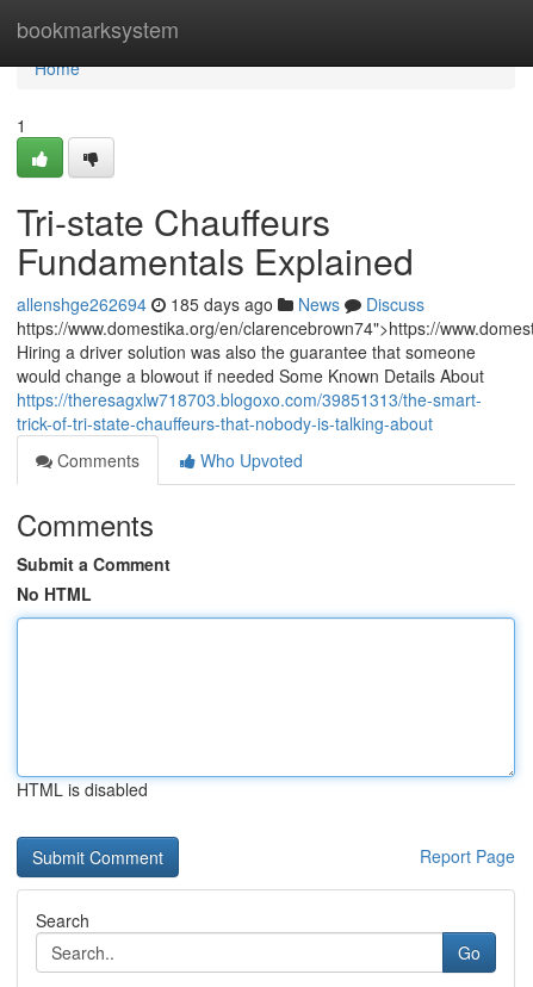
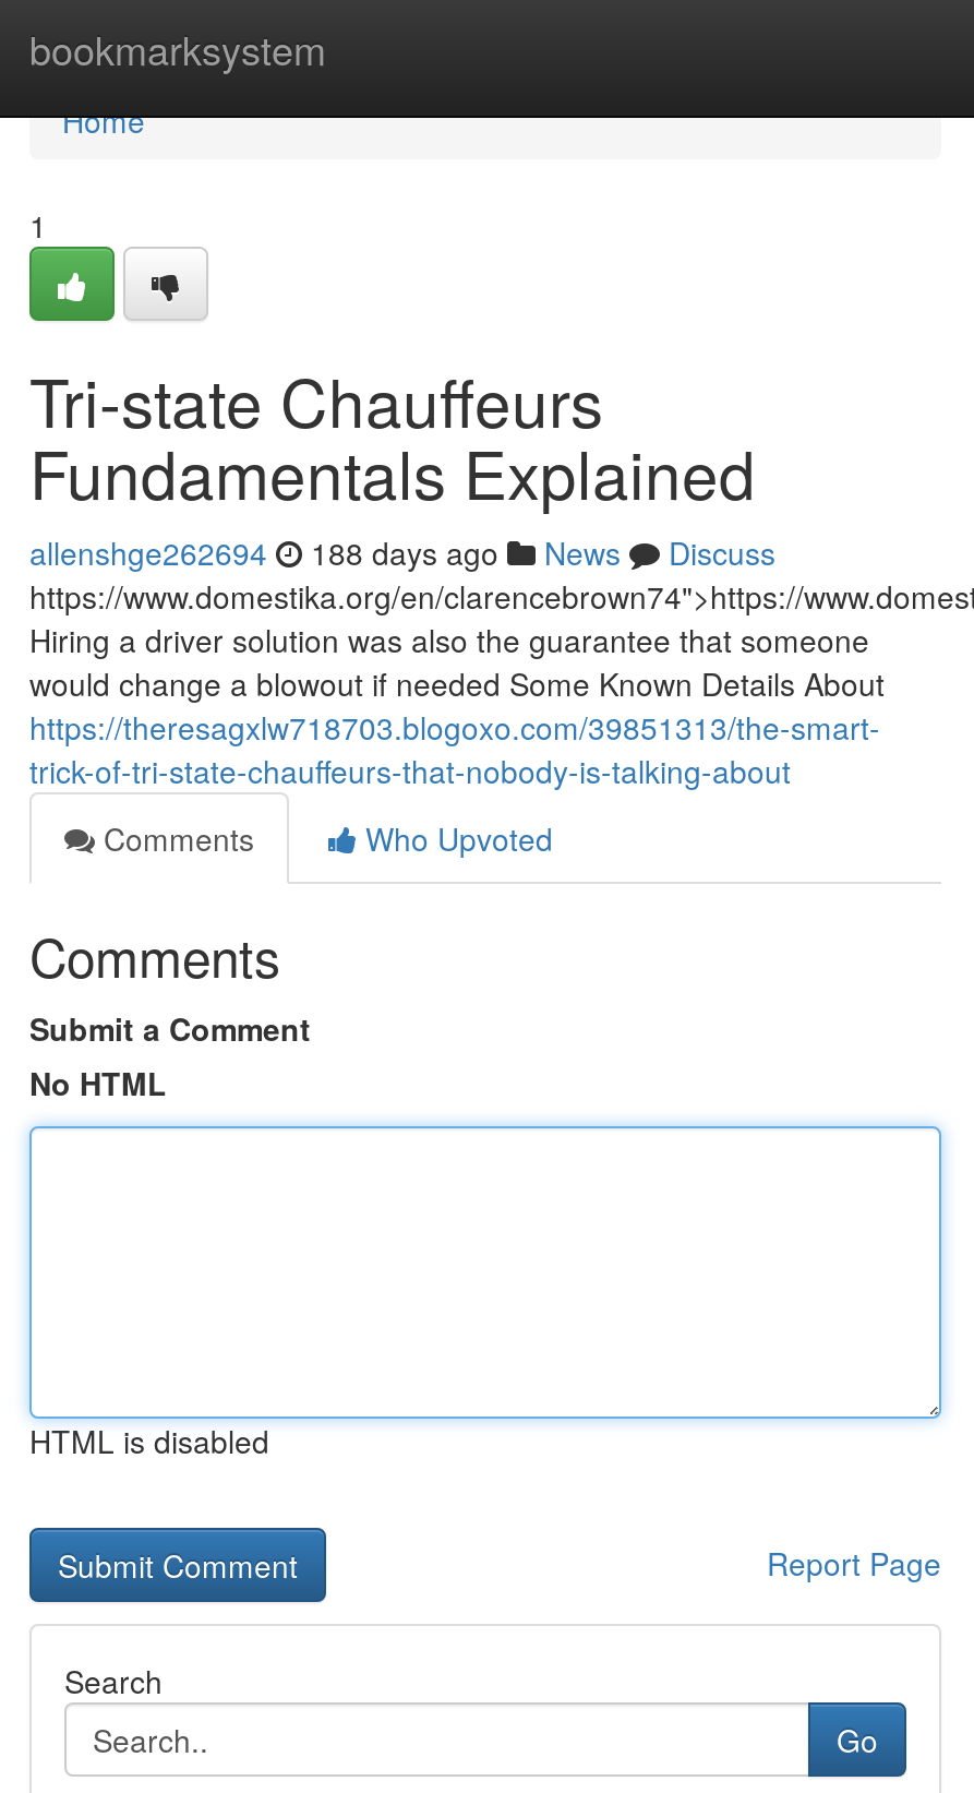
- allenshge262694 185 days ago News Discuss
+ allenshge262694 188 days ago News Discuss
